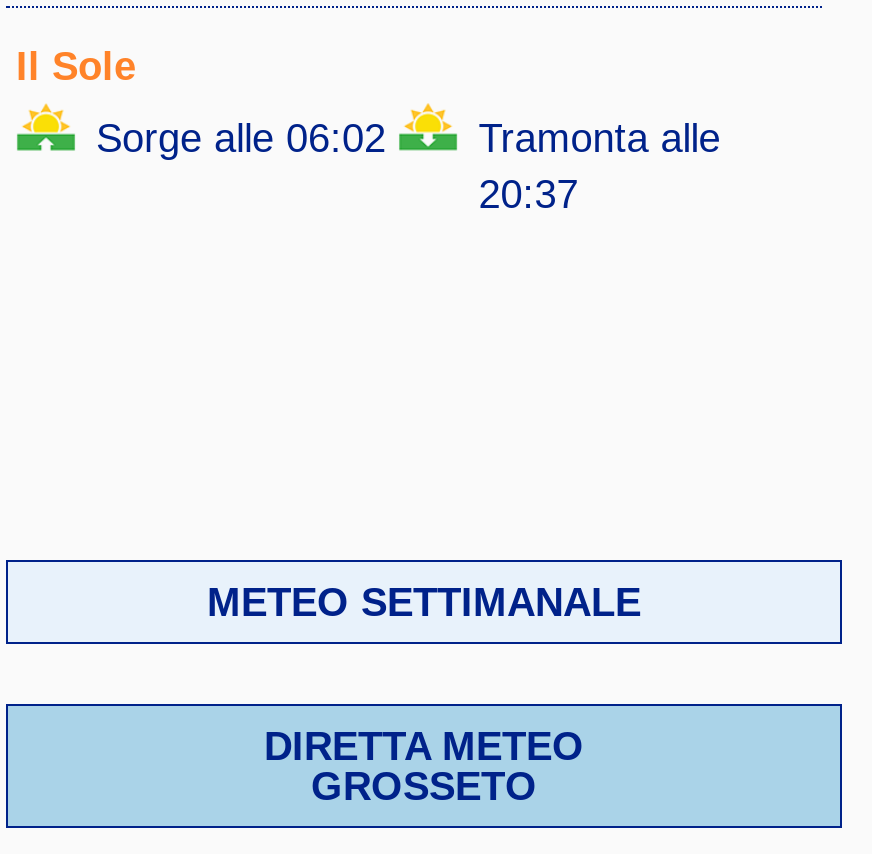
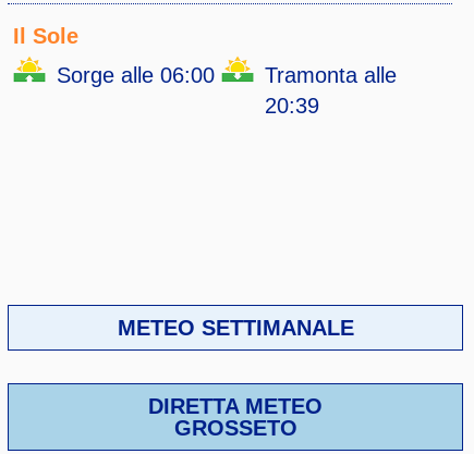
- Sorge alle 06:02
+ Sorge alle 06:00

- 20:37
+ 20:39
